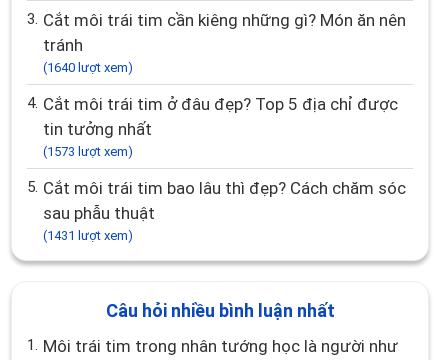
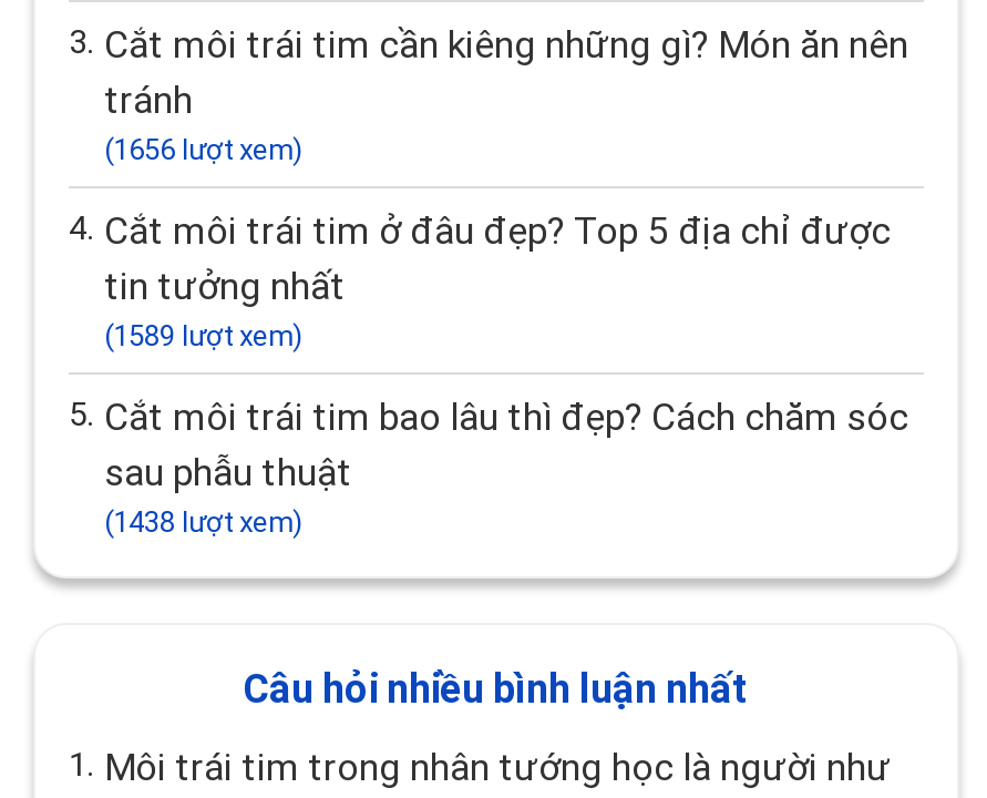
- (1640 lượt xem)
+ (1656 lượt xem)

- (1573 lượt xem)
+ (1589 lượt xem)

- (1431 lượt xem)
+ (1438 lượt xem)
